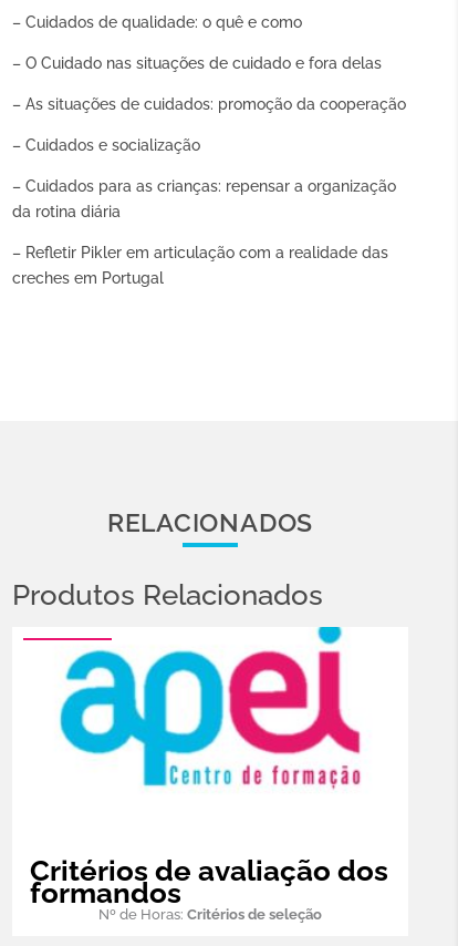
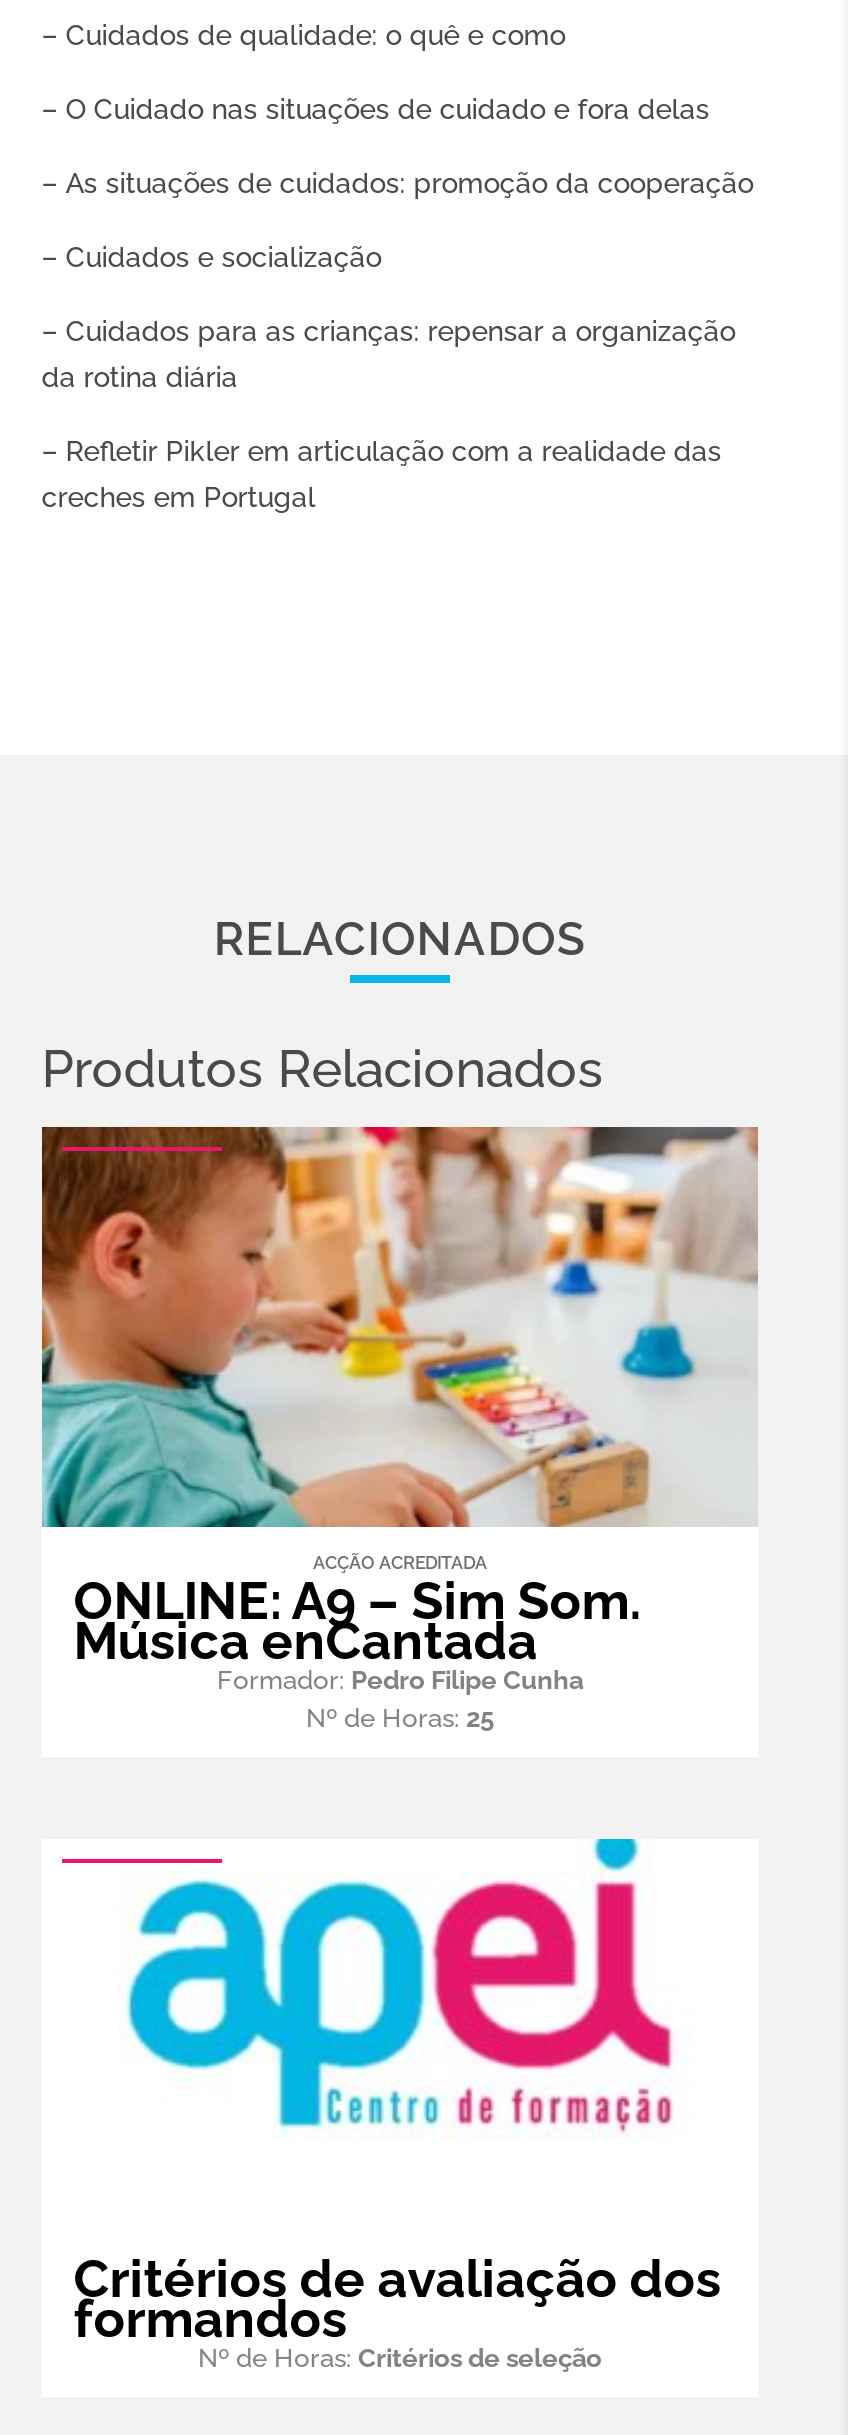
+ [image]
+ ACÇÃO ACREDITADA
+ ONLINE: A9 – Sim Som.
+ Música enCantada
+ Formador: Pedro Filipe Cunha
+ Nº de Horas: 25
